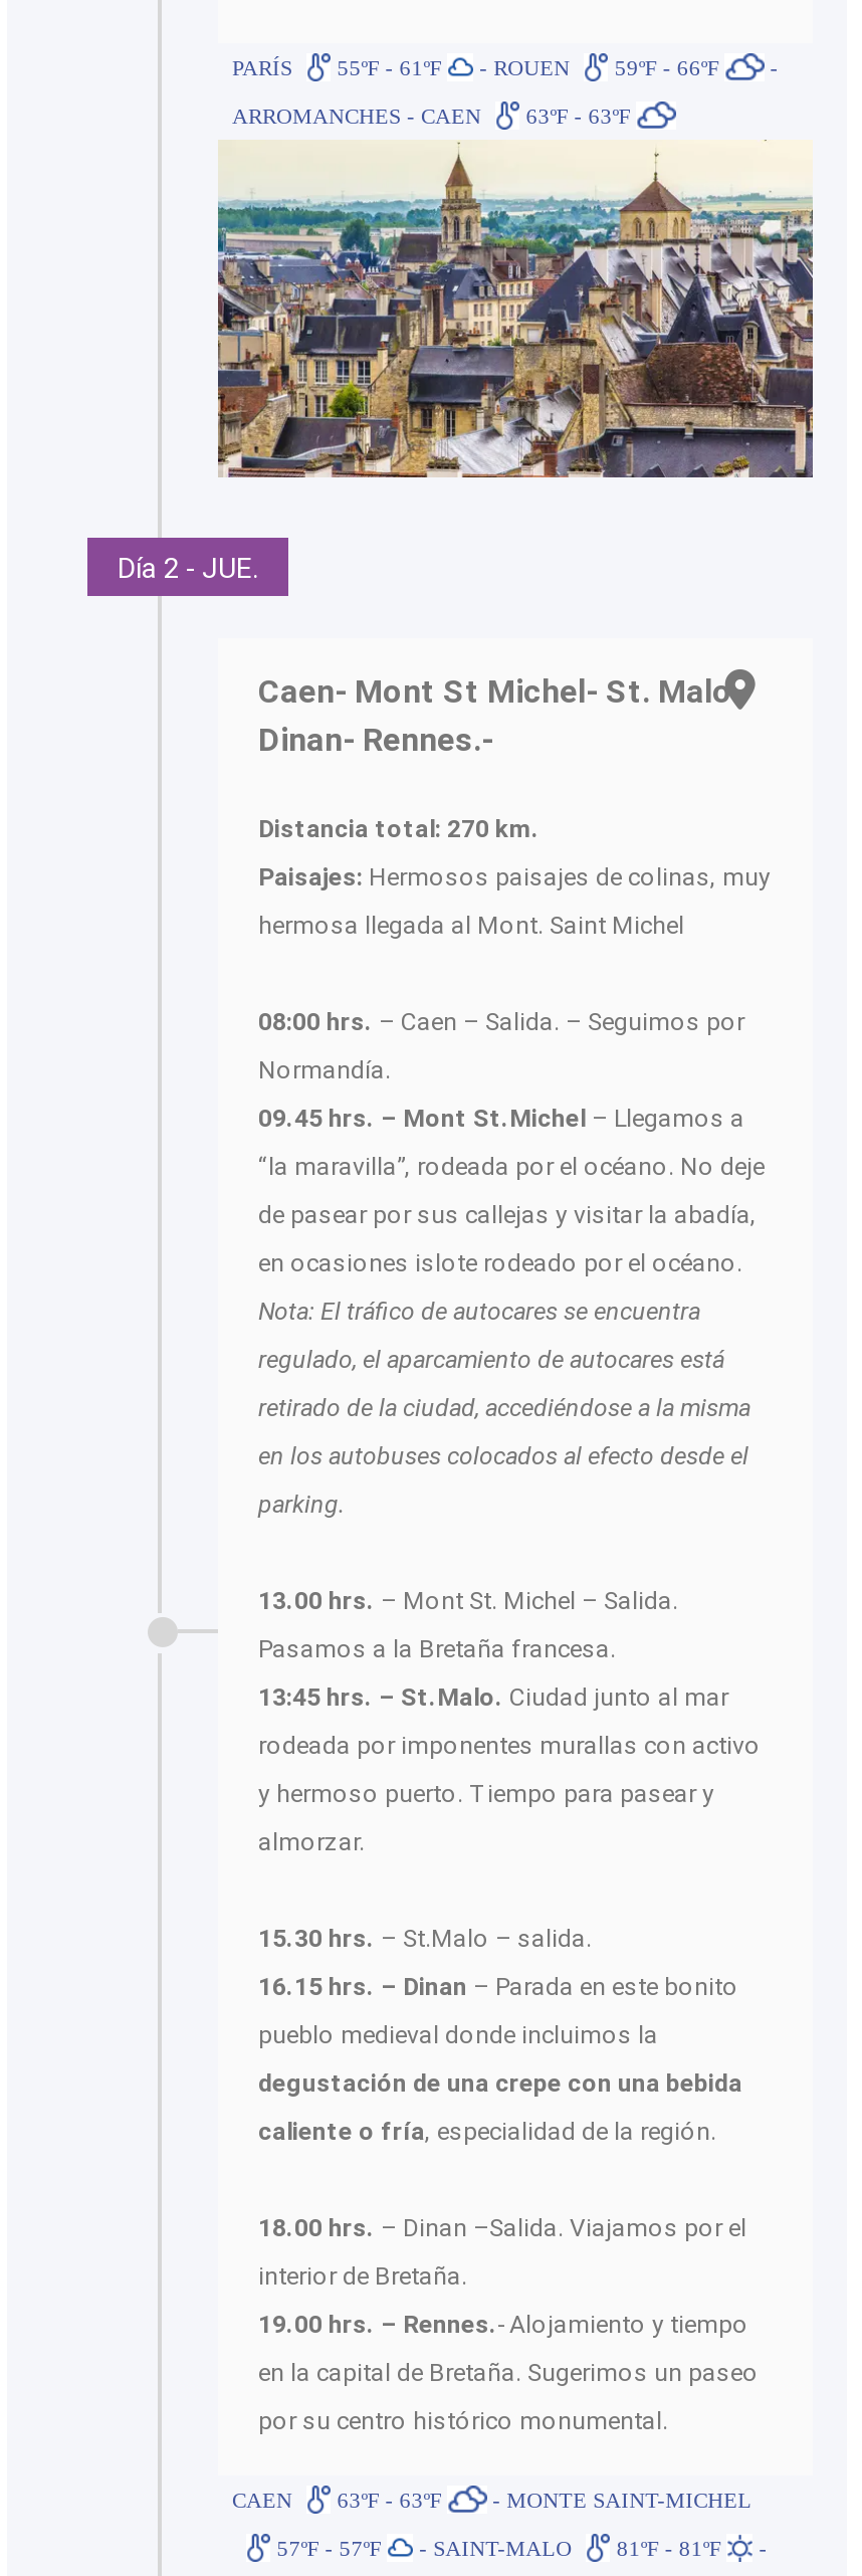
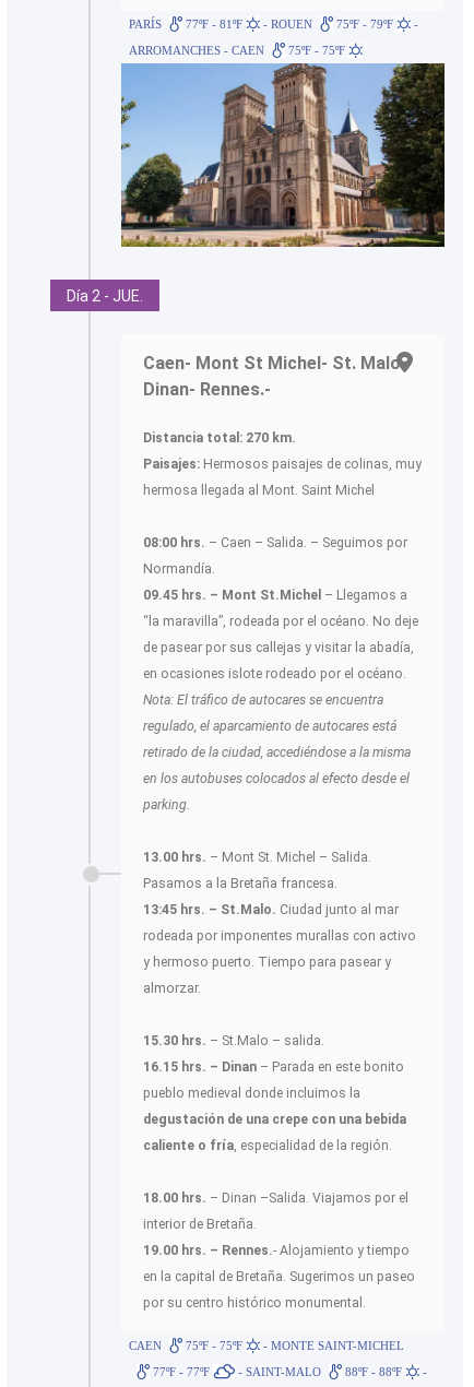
- 55ºF - 61ºF
+ 77ºF - 81ºF

- 59ºF - 66ºF
+ 75ºF - 79ºF

- [image]
+ [image]

- ARROMANCHES - CAEN 63ºF - 63ºF
+ ARROMANCHES - CAEN 75ºF - 75ºF

- CAEN 63ºF - 63ºF - MONTE SAINT-MICHEL
+ CAEN 75ºF - 75ºF - MONTE SAINT-MICHEL

- 57ºF - 57ºF
+ 77ºF - 77ºF

- 81ºF - 81ºF
+ 88ºF - 88ºF
